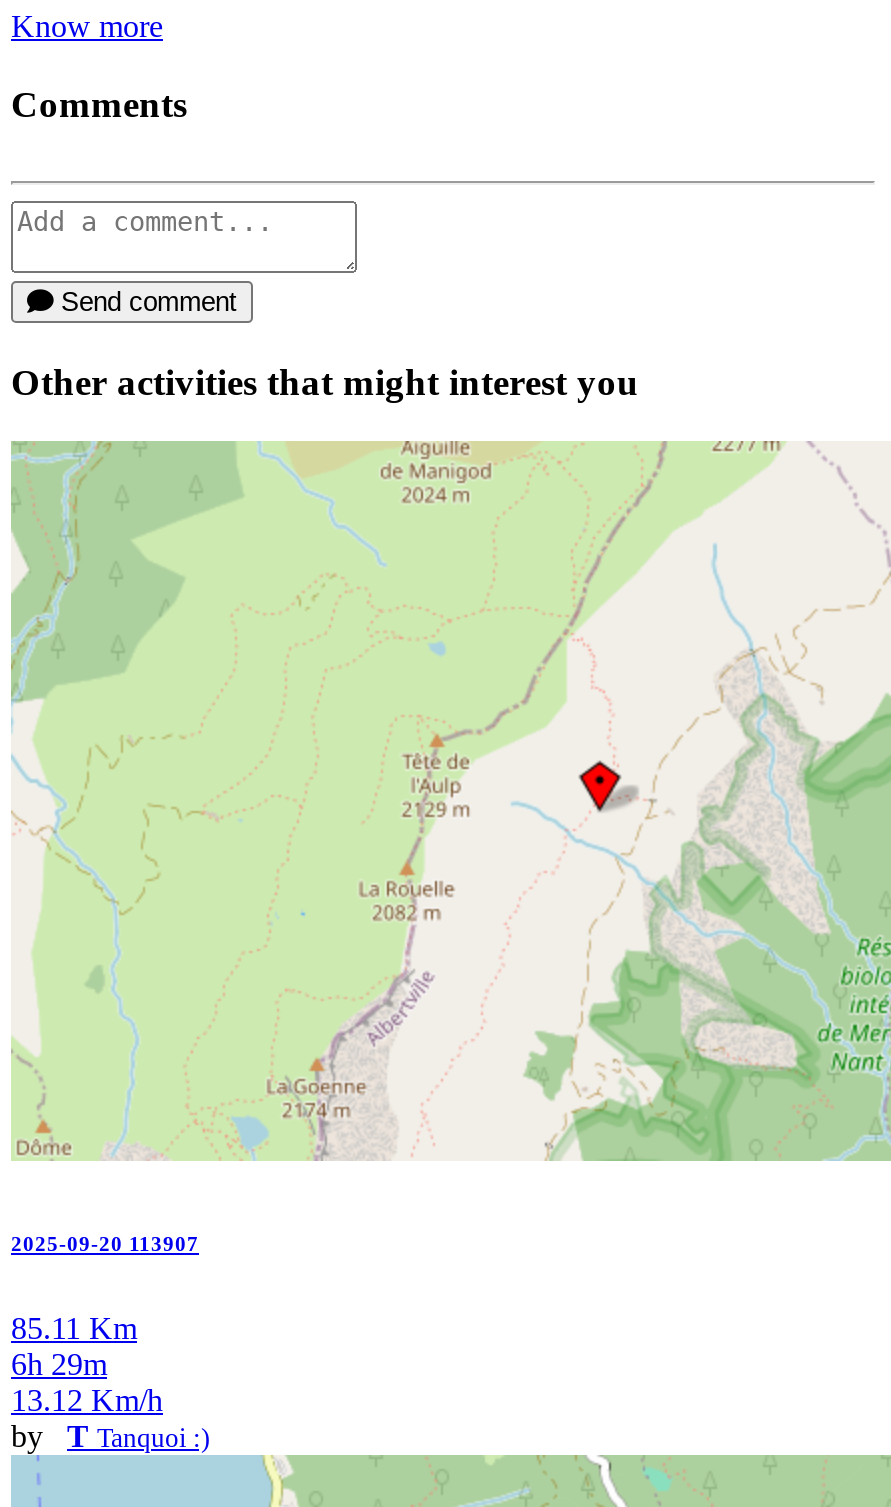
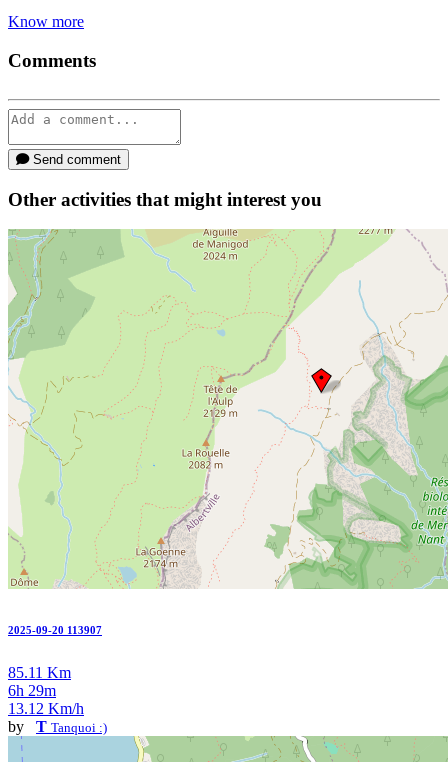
- [image]
+ [image]
